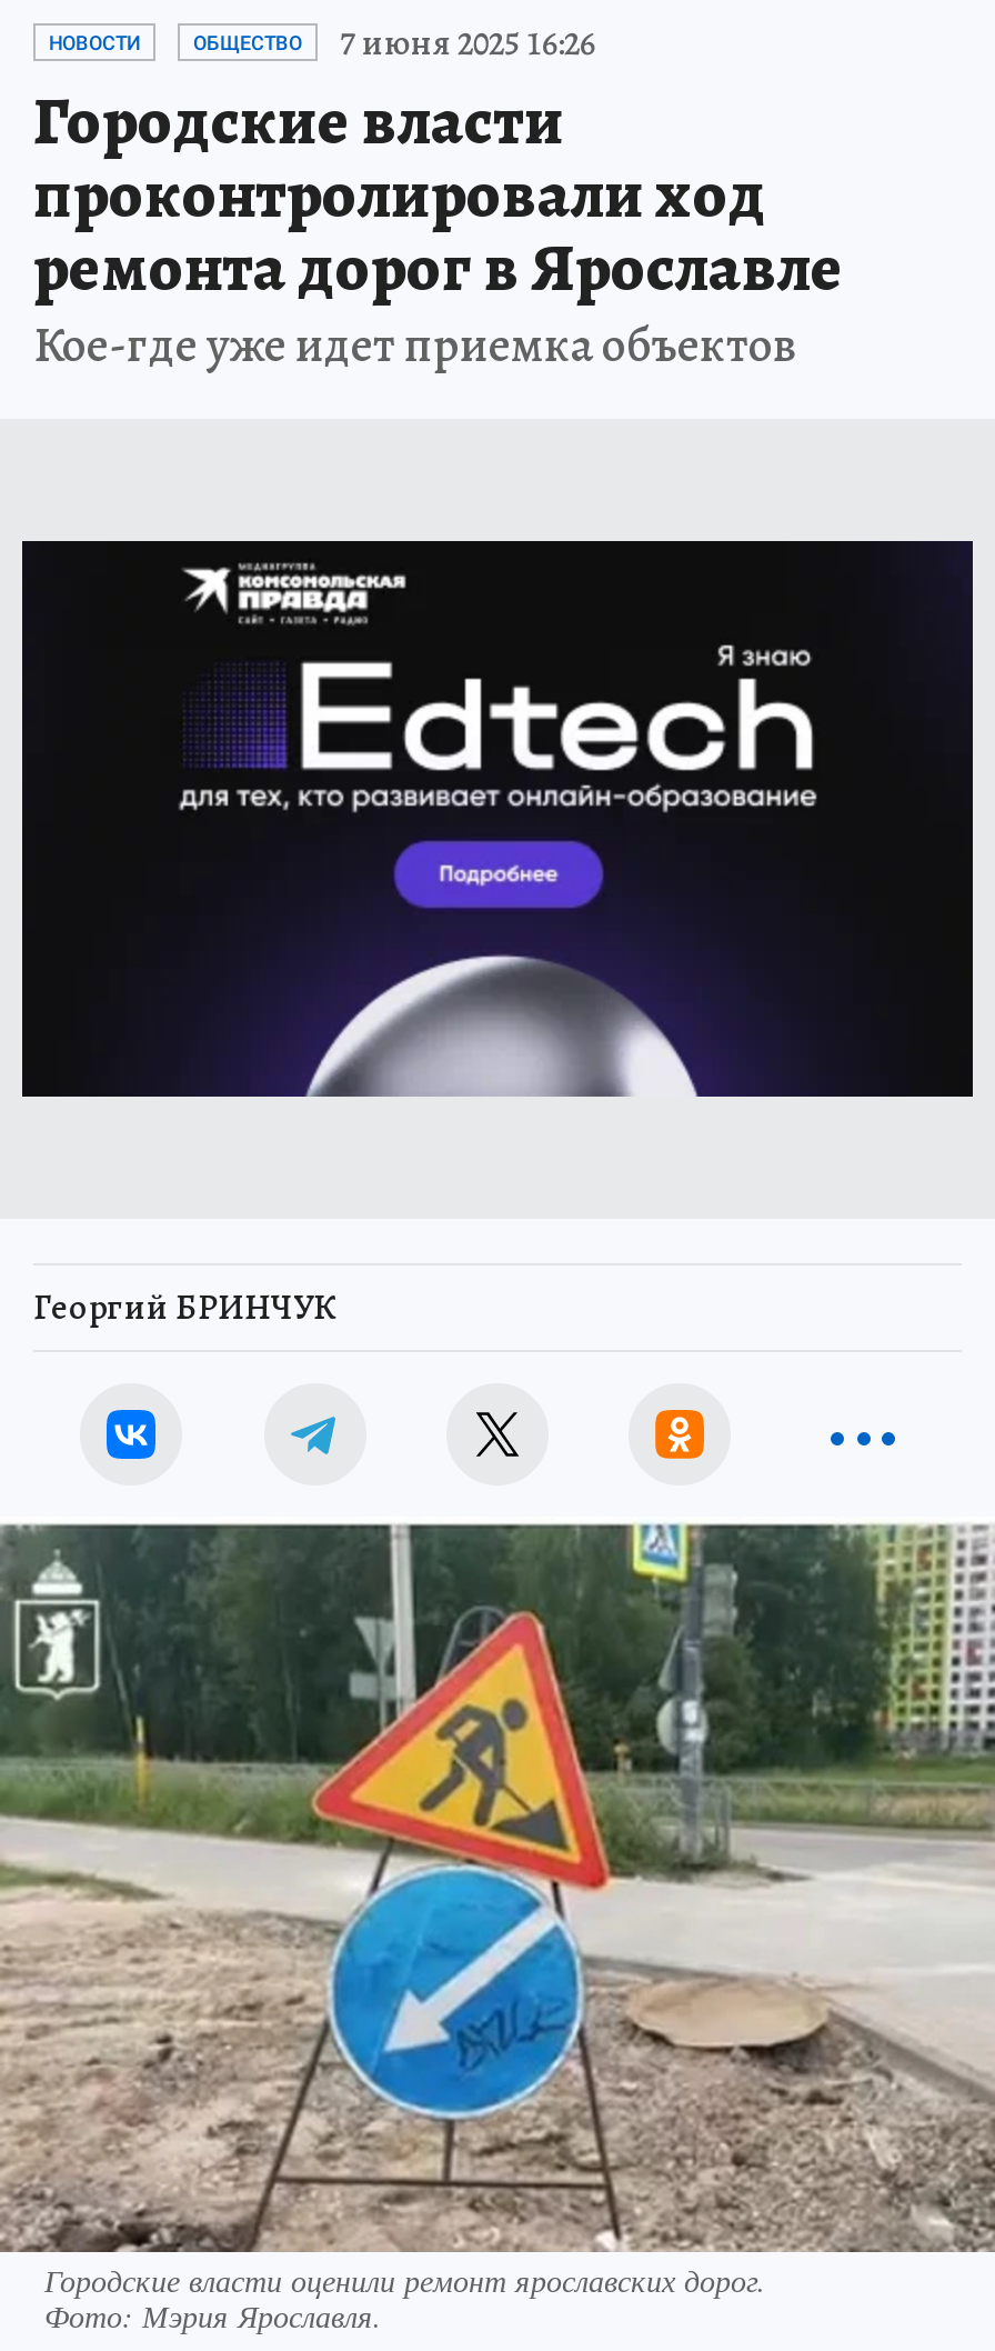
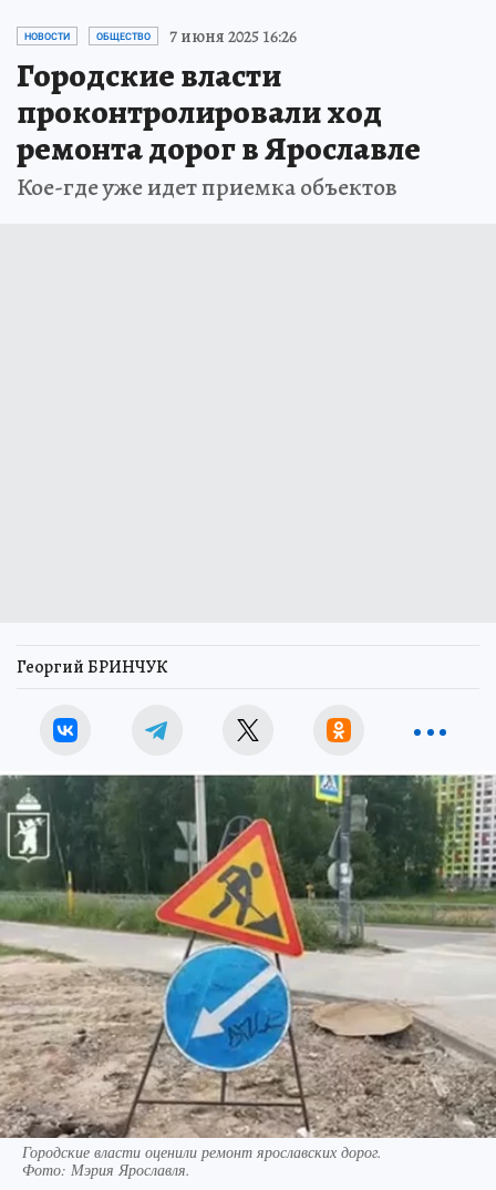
- [image]
